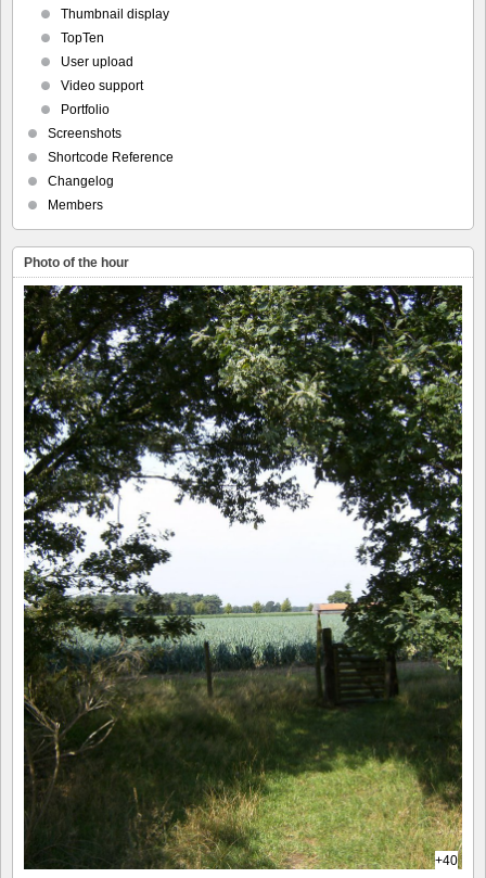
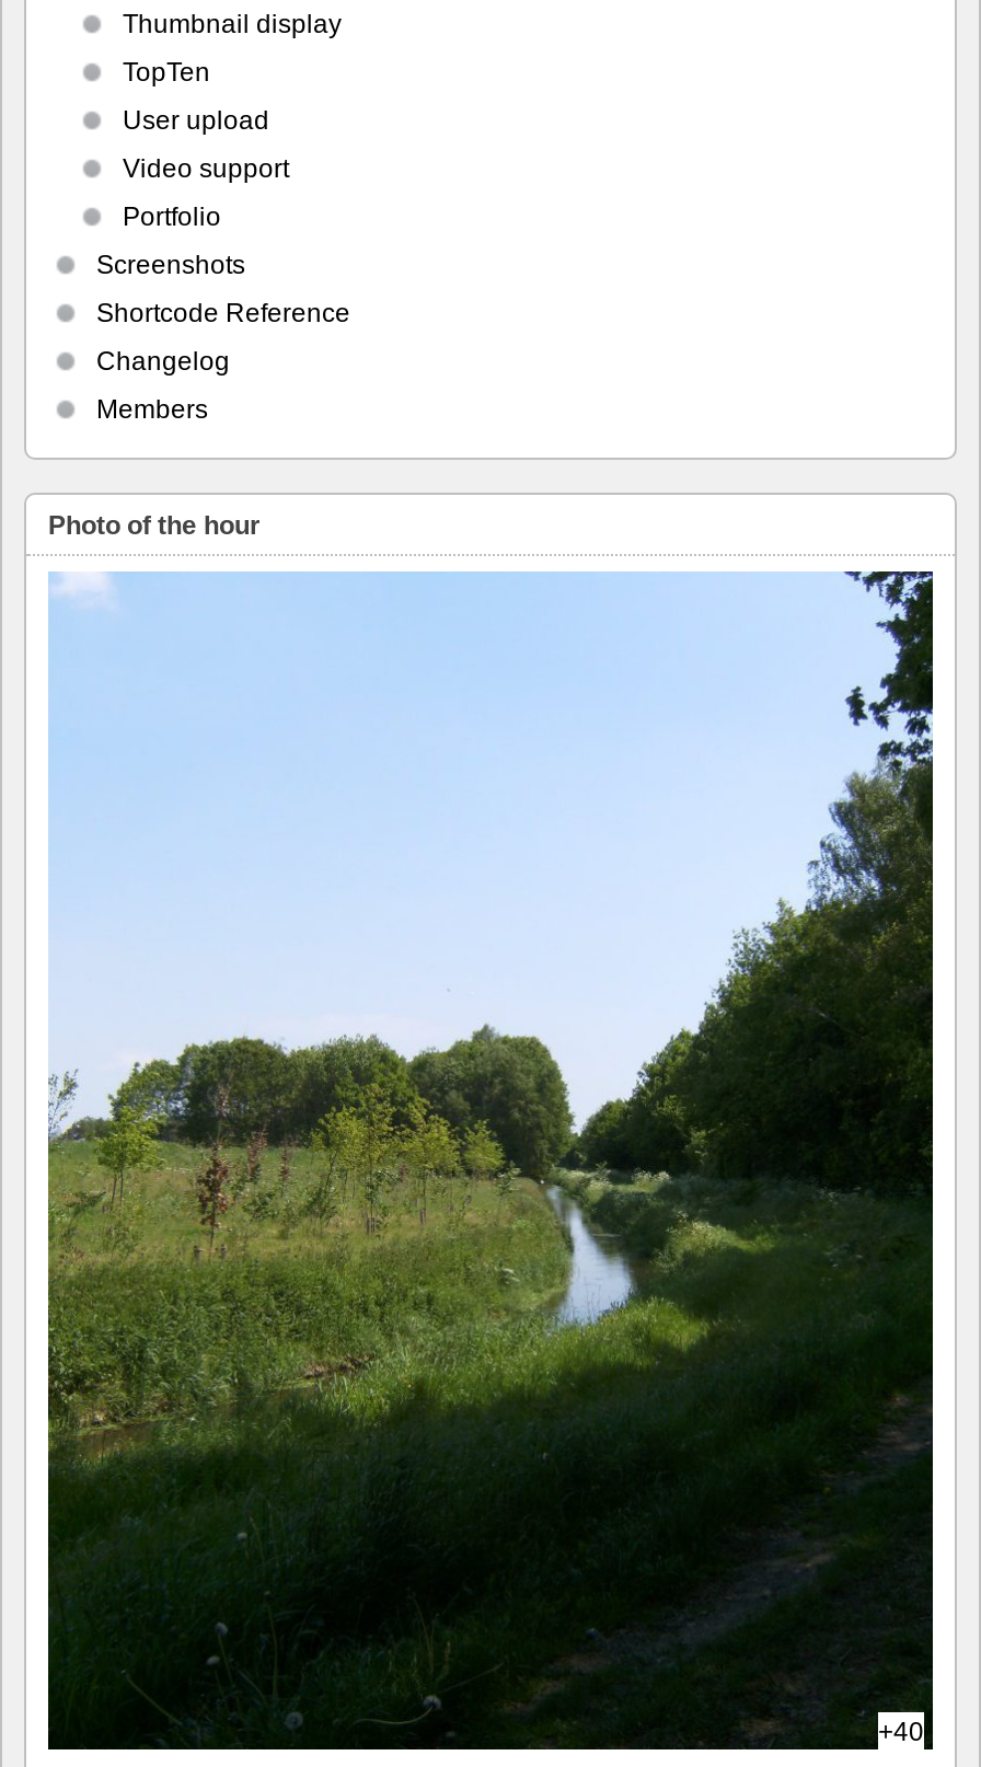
- [image]
+ [image]
